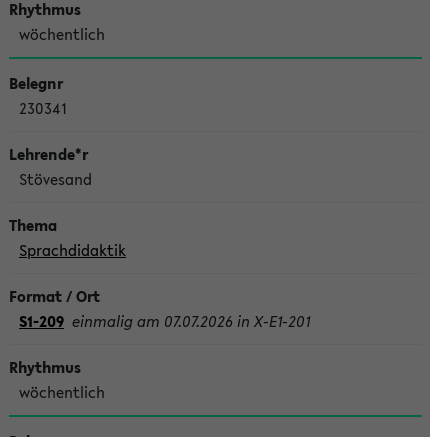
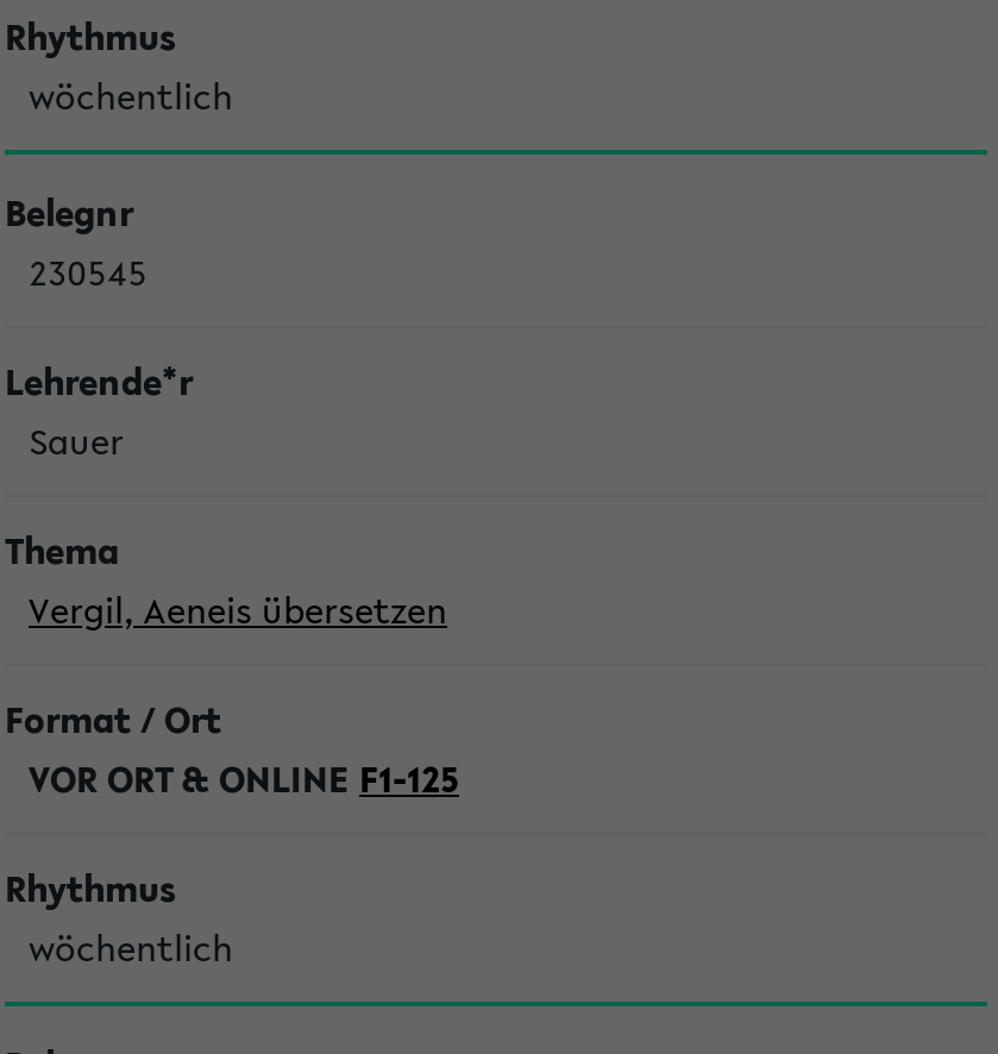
- 230341
+ 230545

- Stövesand
+ Sauer

- Sprachdidaktik
+ Vergil, Aeneis übersetzen

- S1-209 einmalig am 07.07.2026 in X-E1-201
+ VOR ORT & ONLINE F1-125
